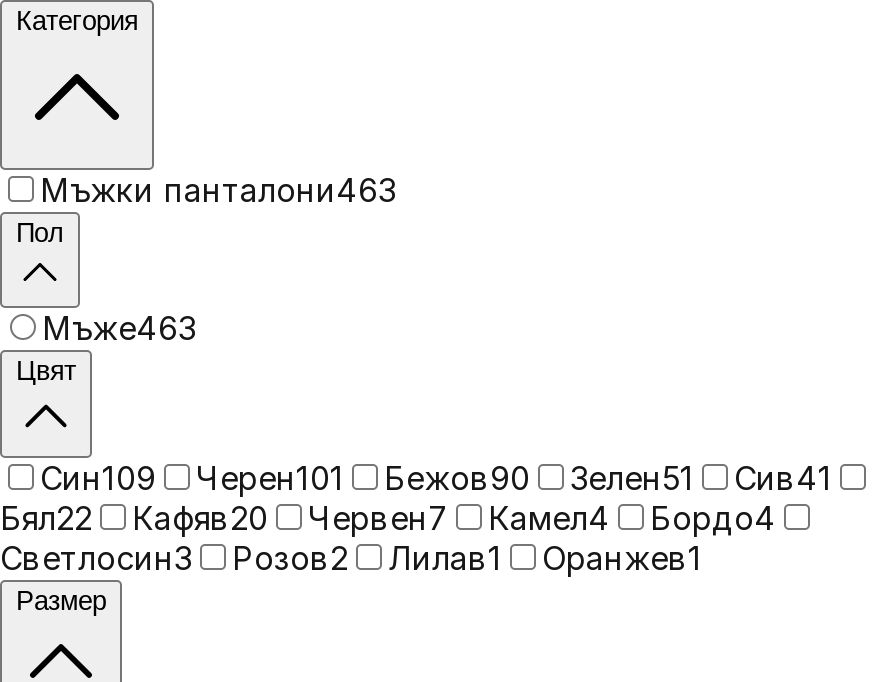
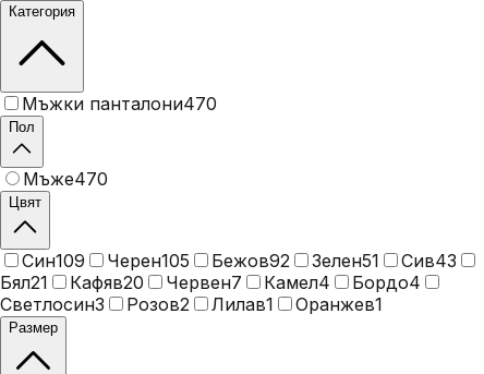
- Мъжки панталони463
+ Мъжки панталони470

- Мъже463
+ Мъже470

- Черен101
+ Черен105

- Бежов90
+ Бежов92

- Сив41
+ Сив43

- Бял22 Кафяв20 Червен7 Камел4 Бордо4
+ Бял21 Кафяв20 Червен7 Камел4 Бордо4
